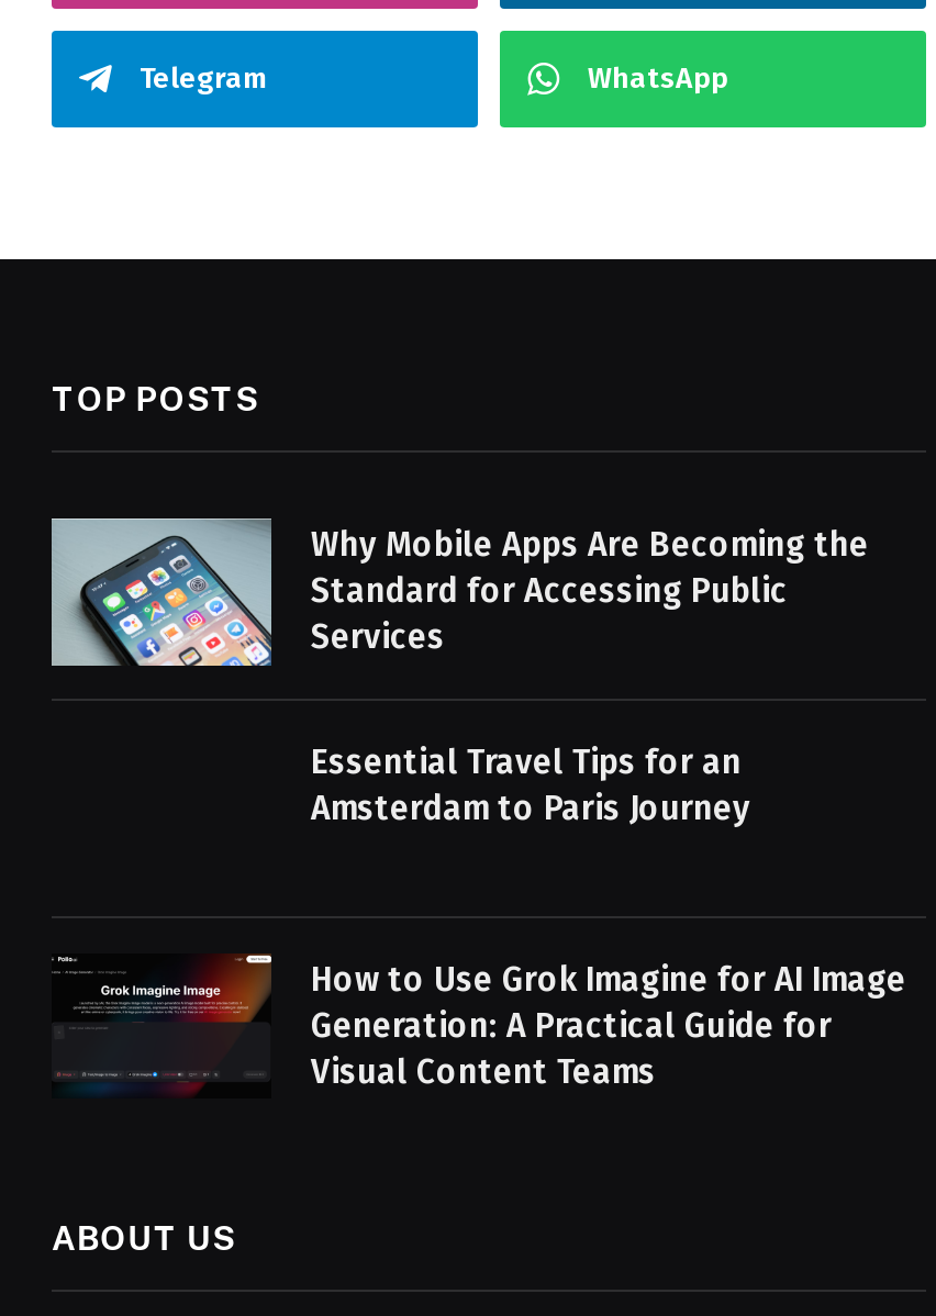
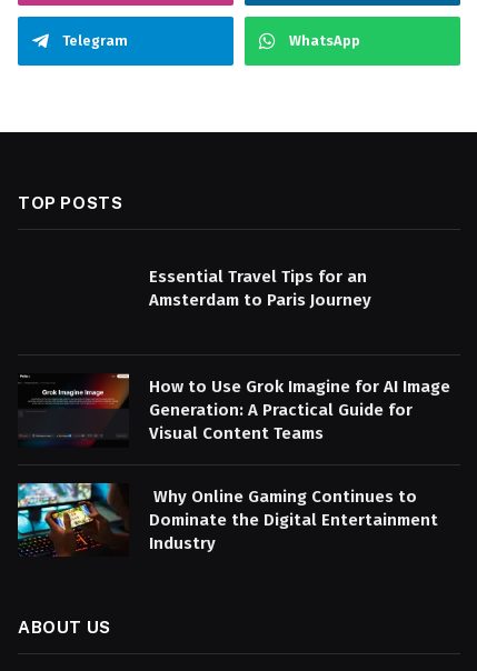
- [image]
- Why Mobile Apps Are Becoming the
- Standard for Accessing Public
- Services

moved up: [image] | Essential Travel Tips for an | Amsterdam to Paris Journey | How to Use Grok Imagine for AI Image | Generation: A Practical Guide for | Visual Content Teams

+ [image]
+ Why Online Gaming Continues to
+ Dominate the Digital Entertainment
+ Industry
